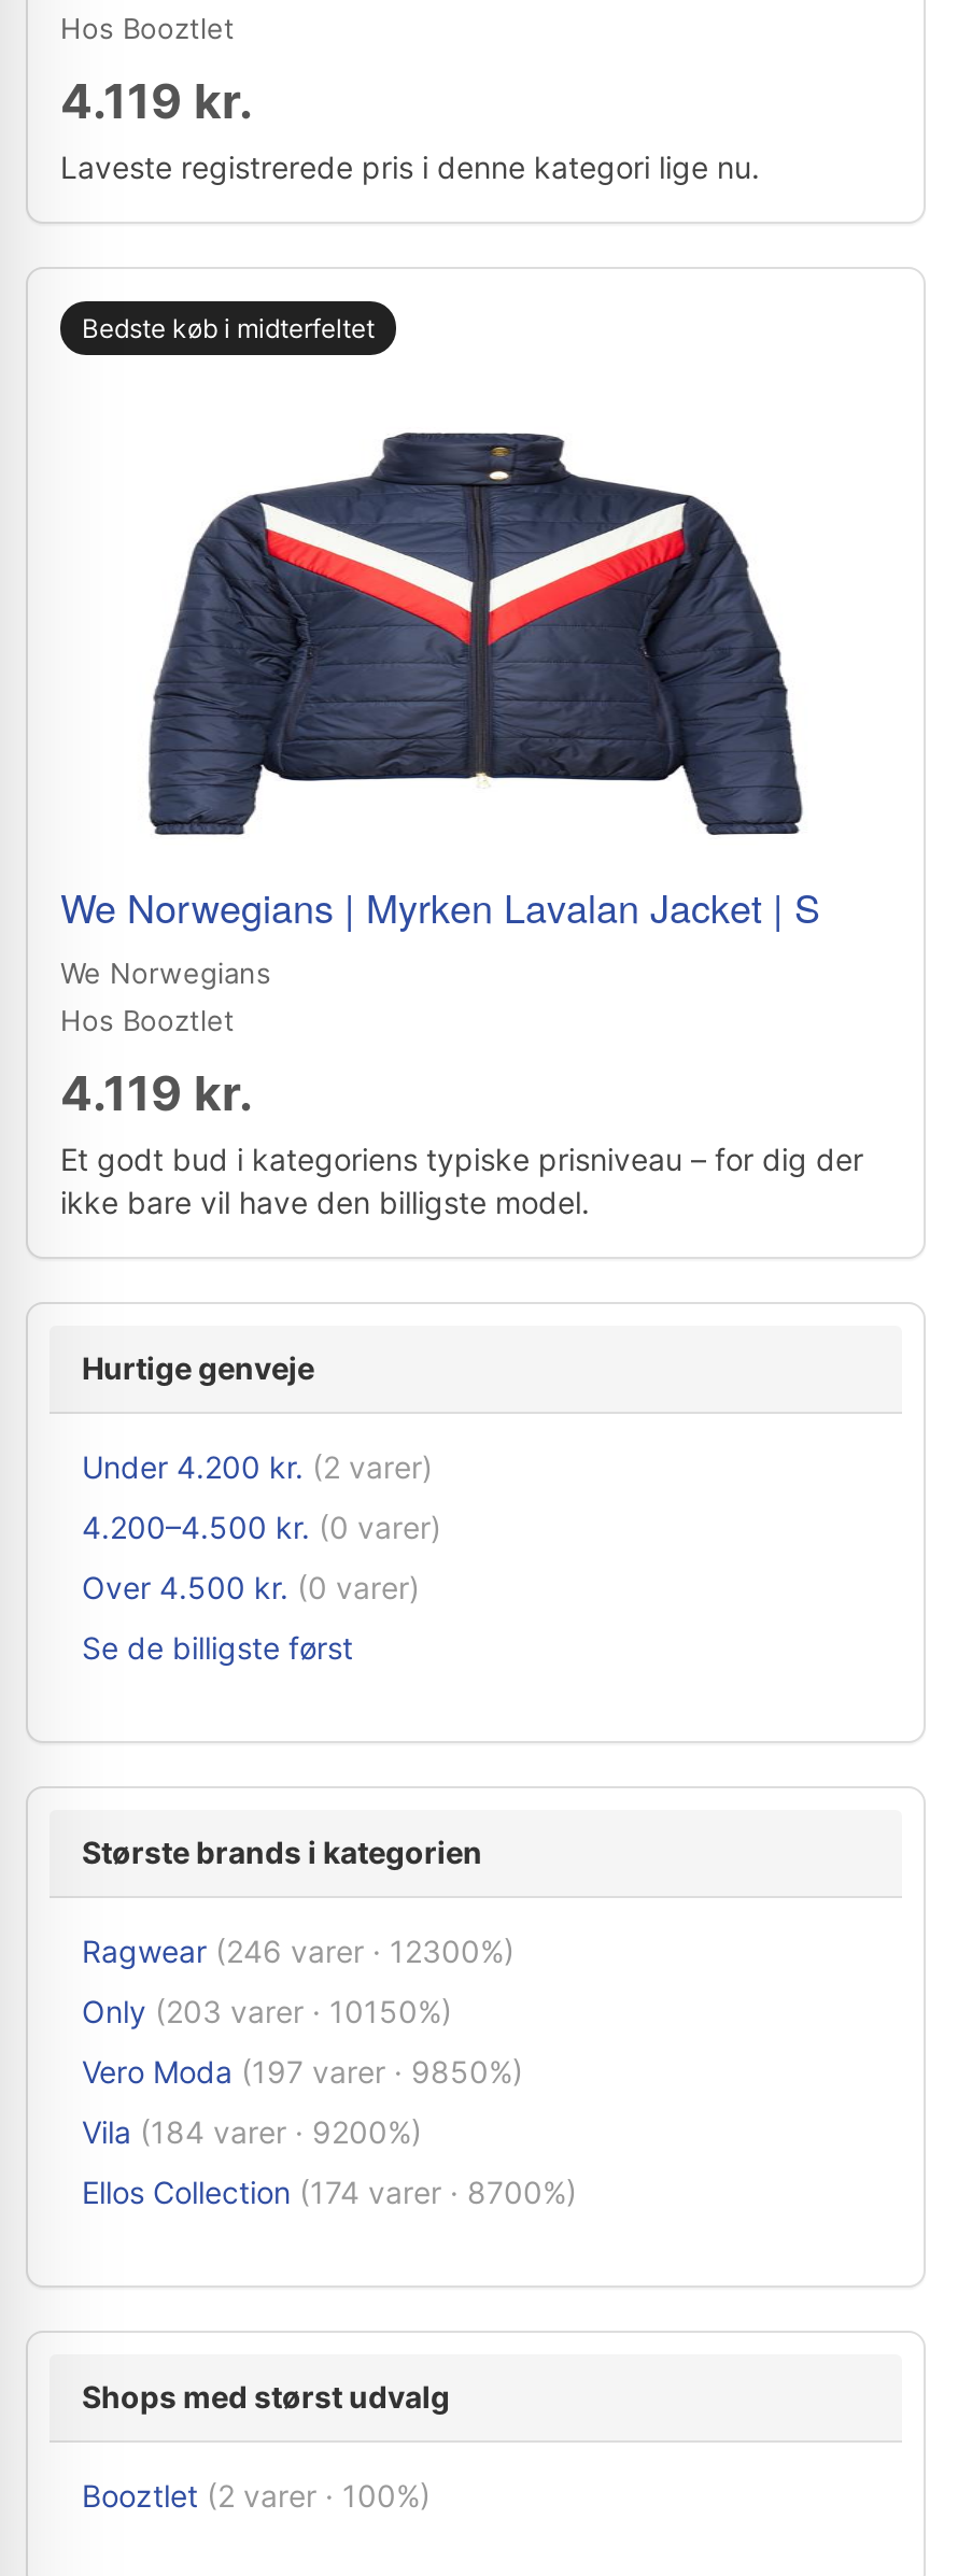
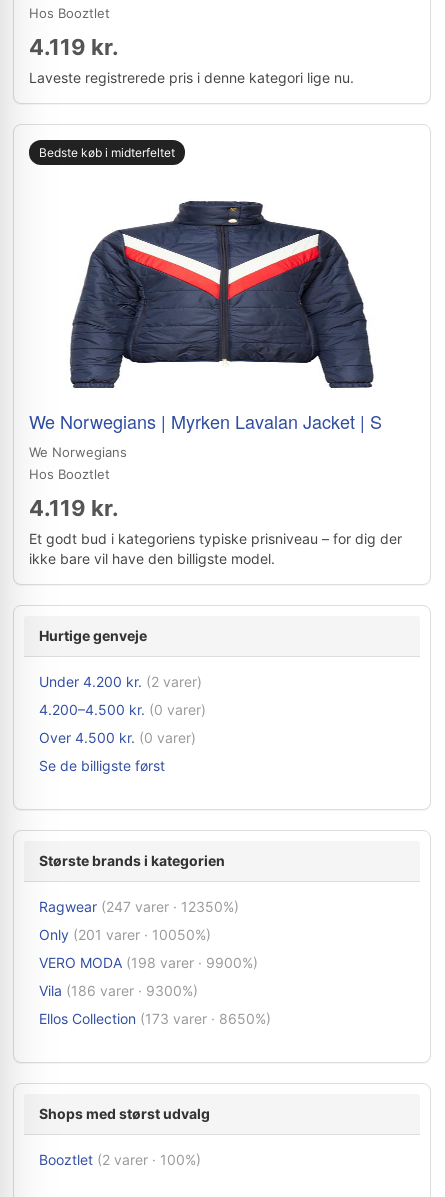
- Ragwear (246 varer · 12300%)
+ Ragwear (247 varer · 12350%)

- Only (203 varer · 10150%)
+ Only (201 varer · 10050%)

- Vero Moda (197 varer · 9850%)
+ VERO MODA (198 varer · 9900%)

- Vila (184 varer · 9200%)
+ Vila (186 varer · 9300%)

- Ellos Collection (174 varer · 8700%)
+ Ellos Collection (173 varer · 8650%)
